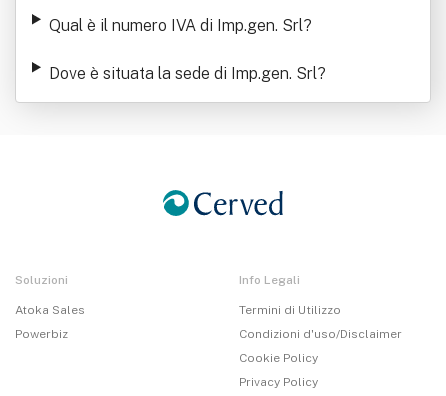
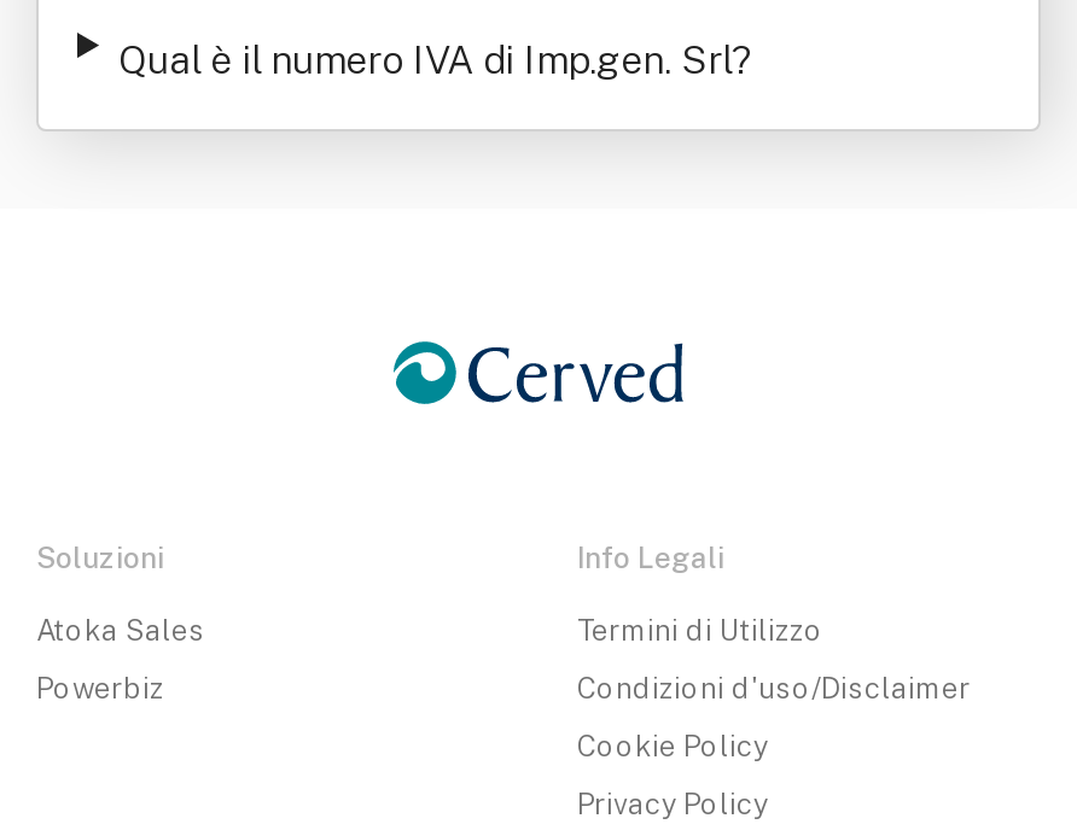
- Dove è situata la sede di Imp.gen. Srl?
